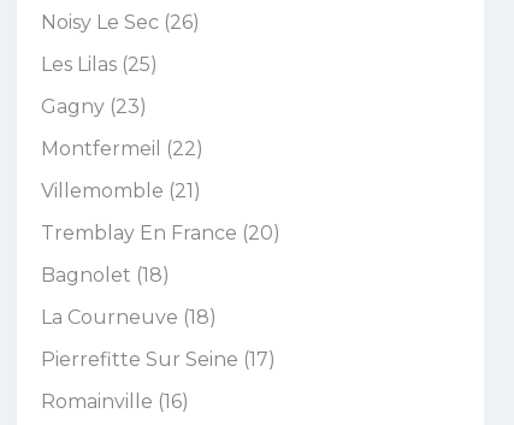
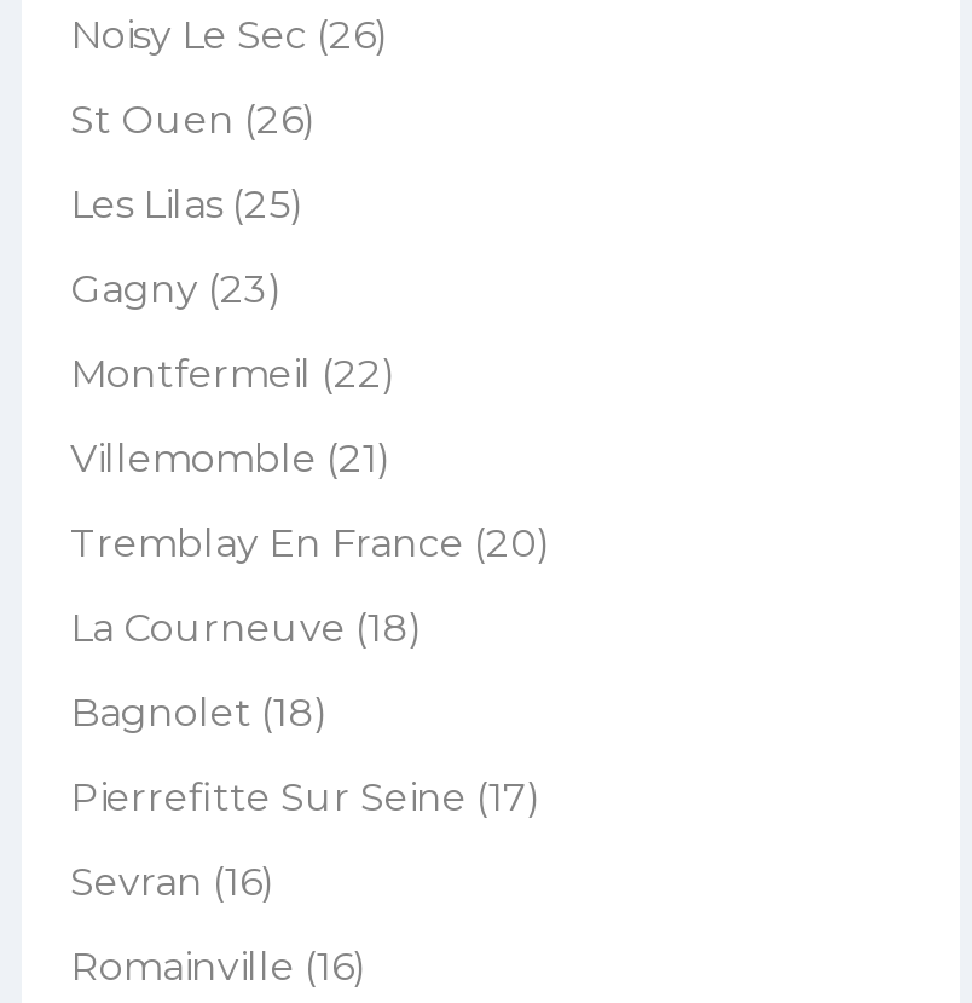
+ St Ouen (26)

+ La Courneuve (18)

- La Courneuve (18)

+ Sevran (16)
